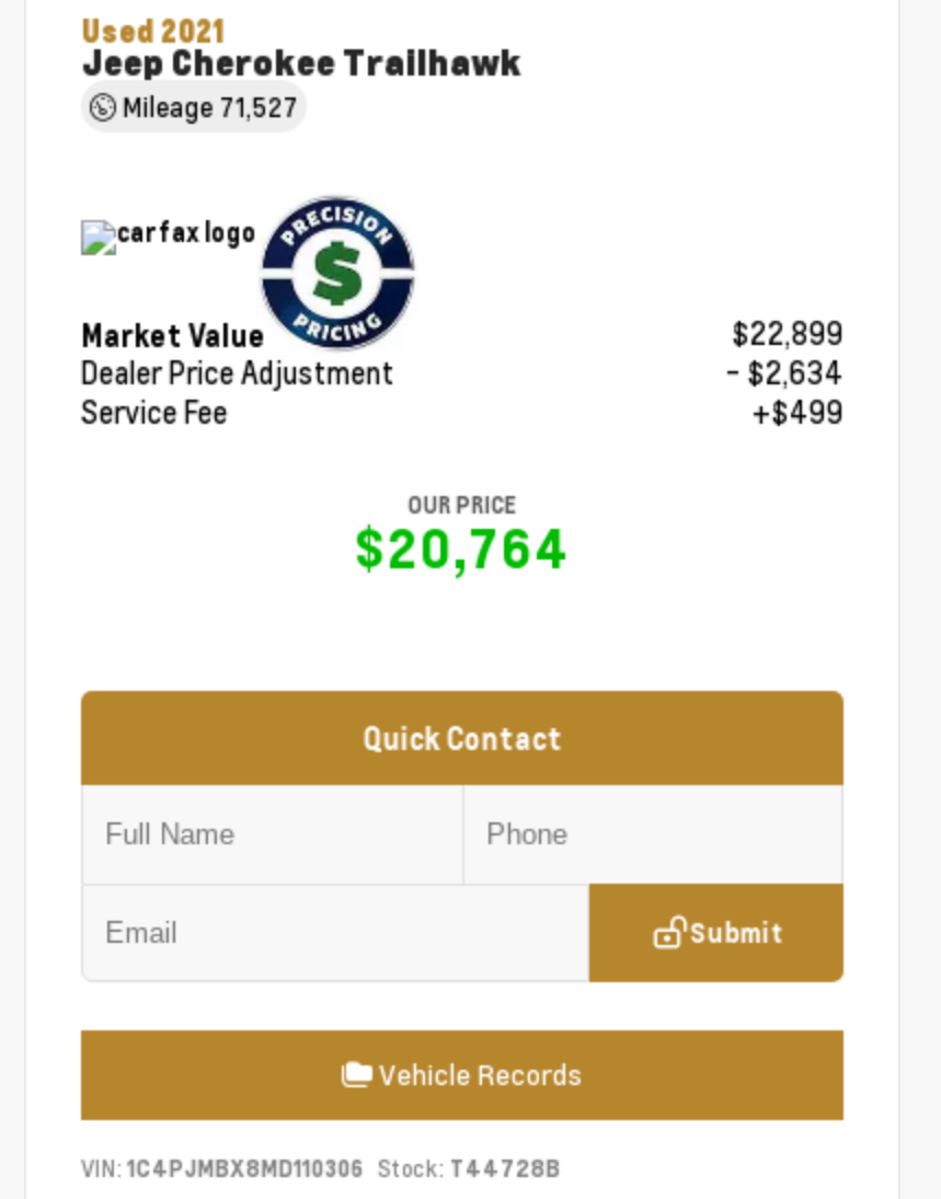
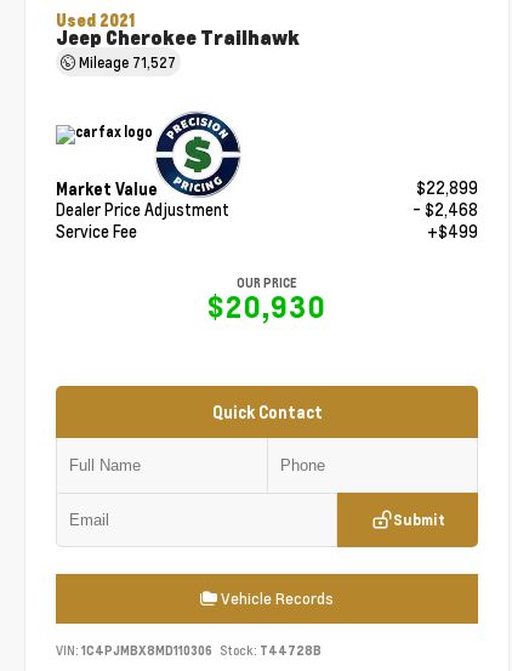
- - $2,634
+ - $2,468

- $20,764
+ $20,930
